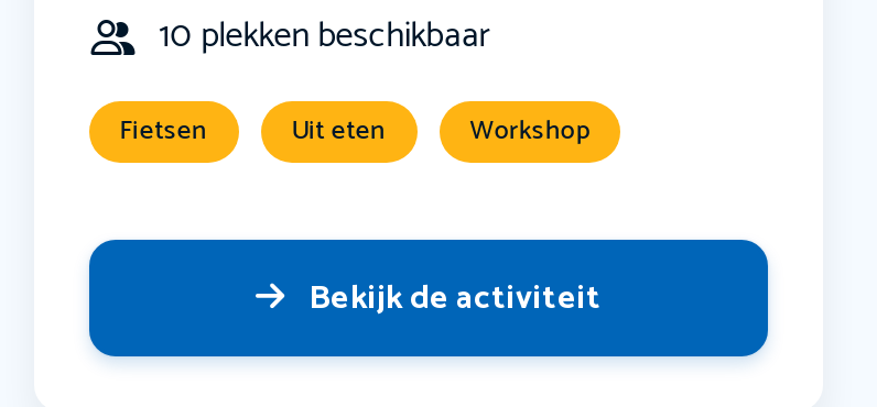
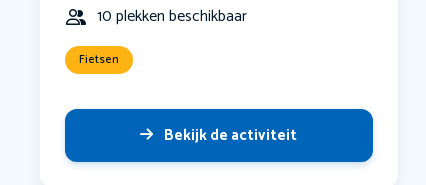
- Uit eten
- Workshop
